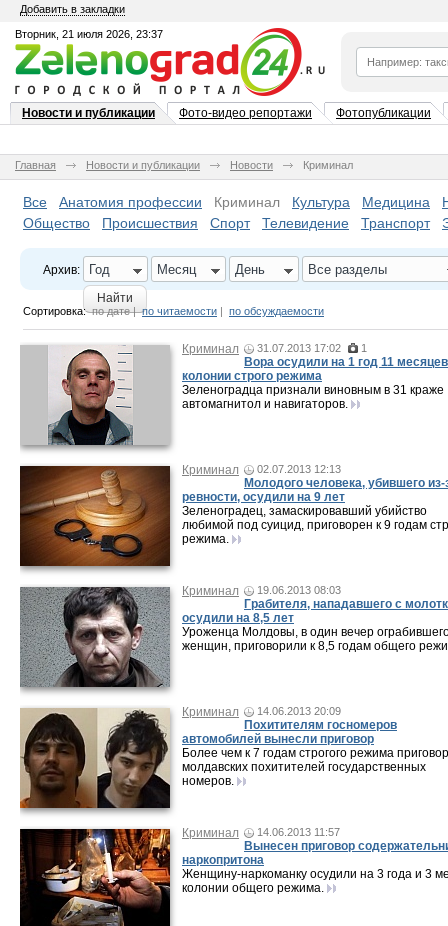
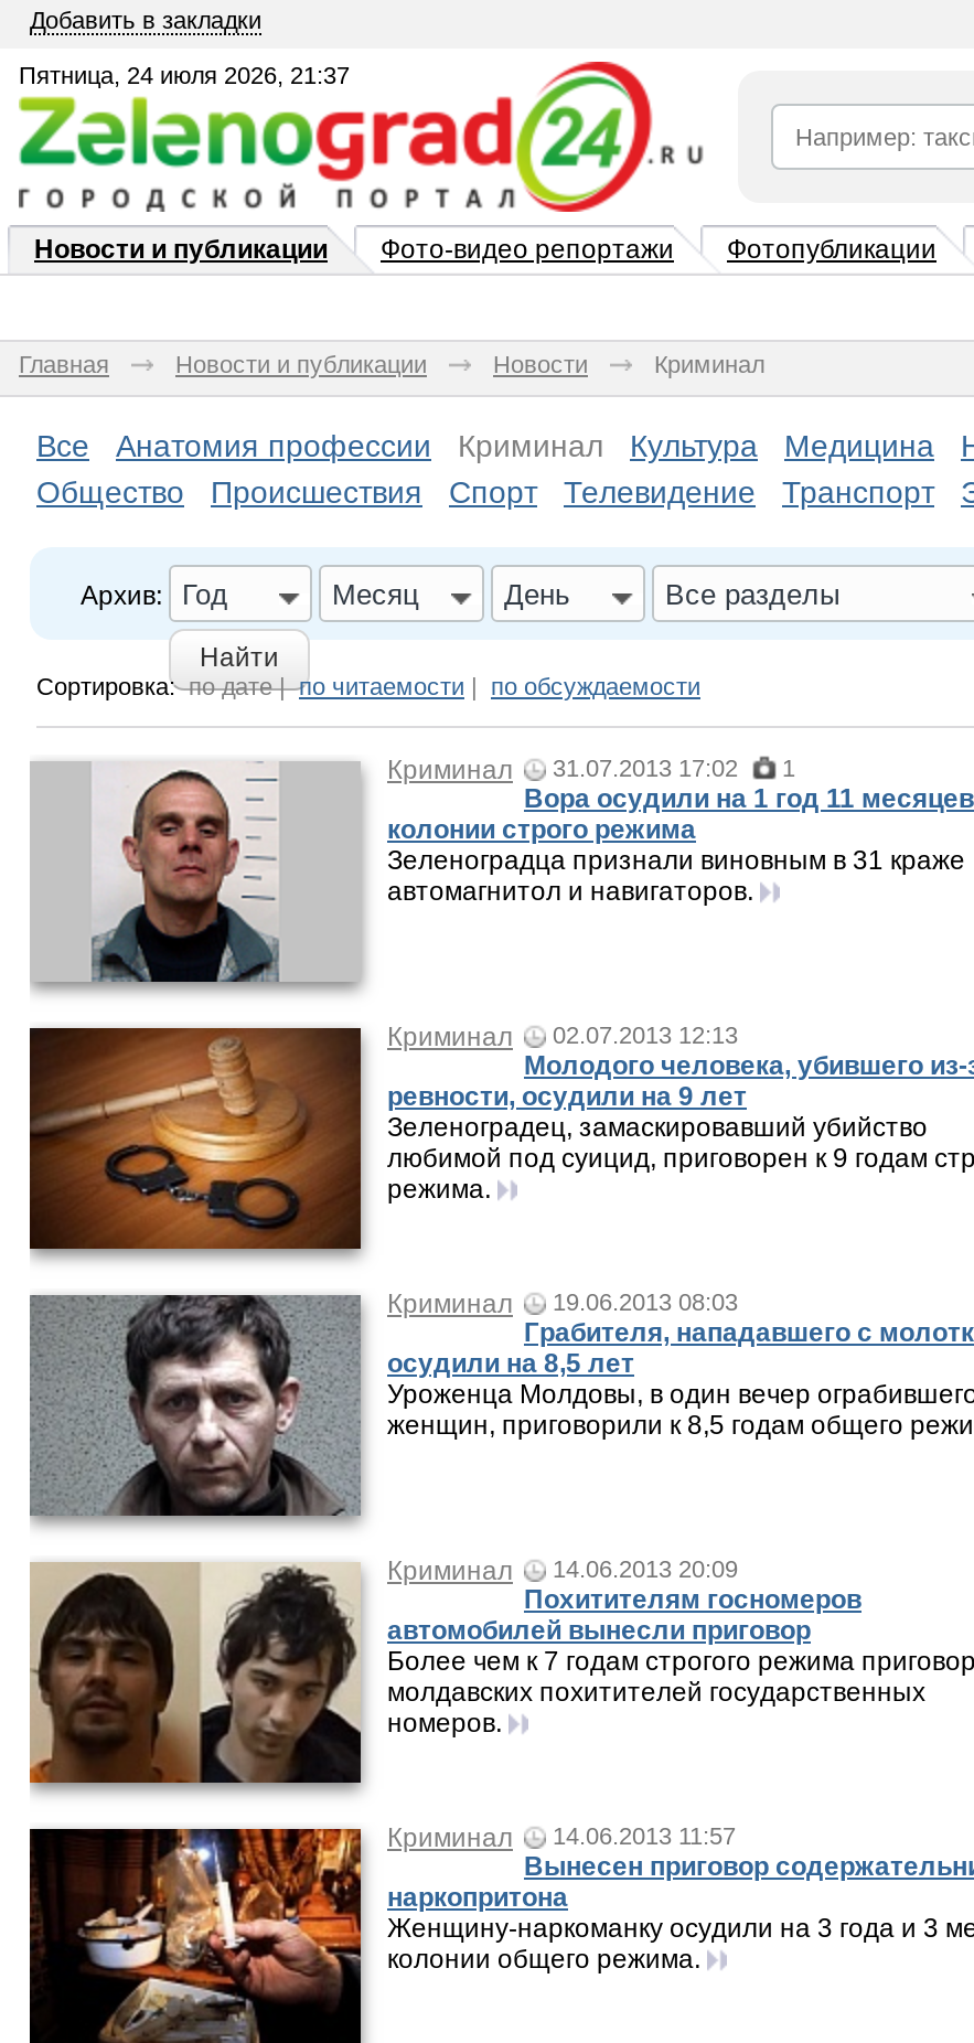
- Вторник, 21 июля 2026, 23:37
+ Пятница, 24 июля 2026, 21:37
